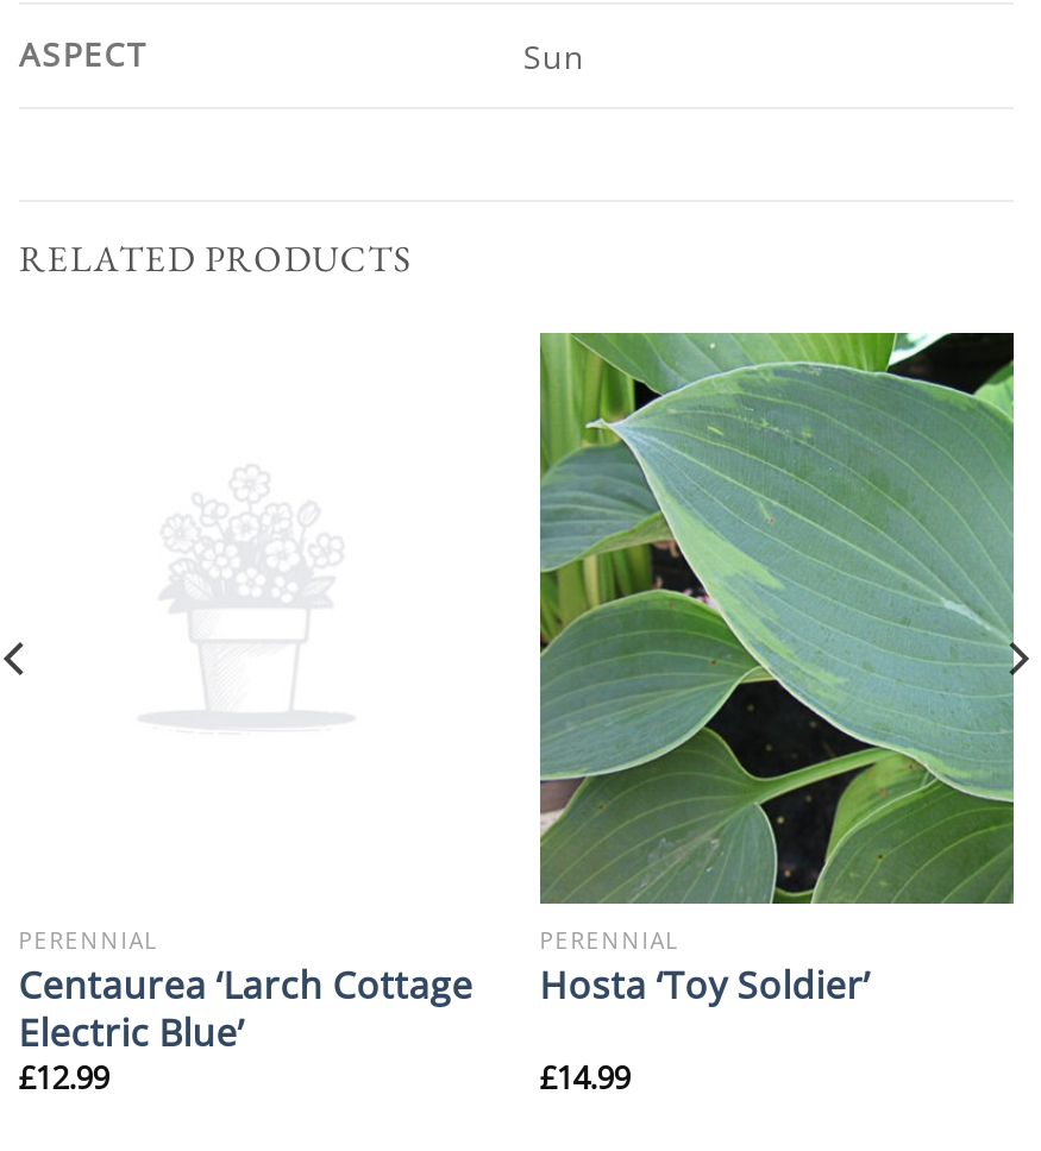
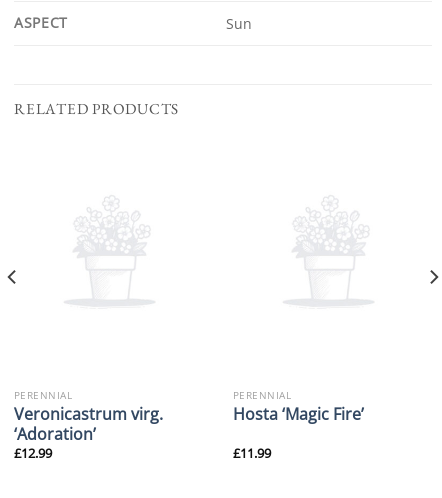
- [image]

- Centaurea ‘Larch Cottage
- Electric Blue’
+ Veronicastrum virg.
+ ‘Adoration’

- Hosta ‘Toy Soldier’
+ Hosta ‘Magic Fire’

- £14.99
+ £11.99
